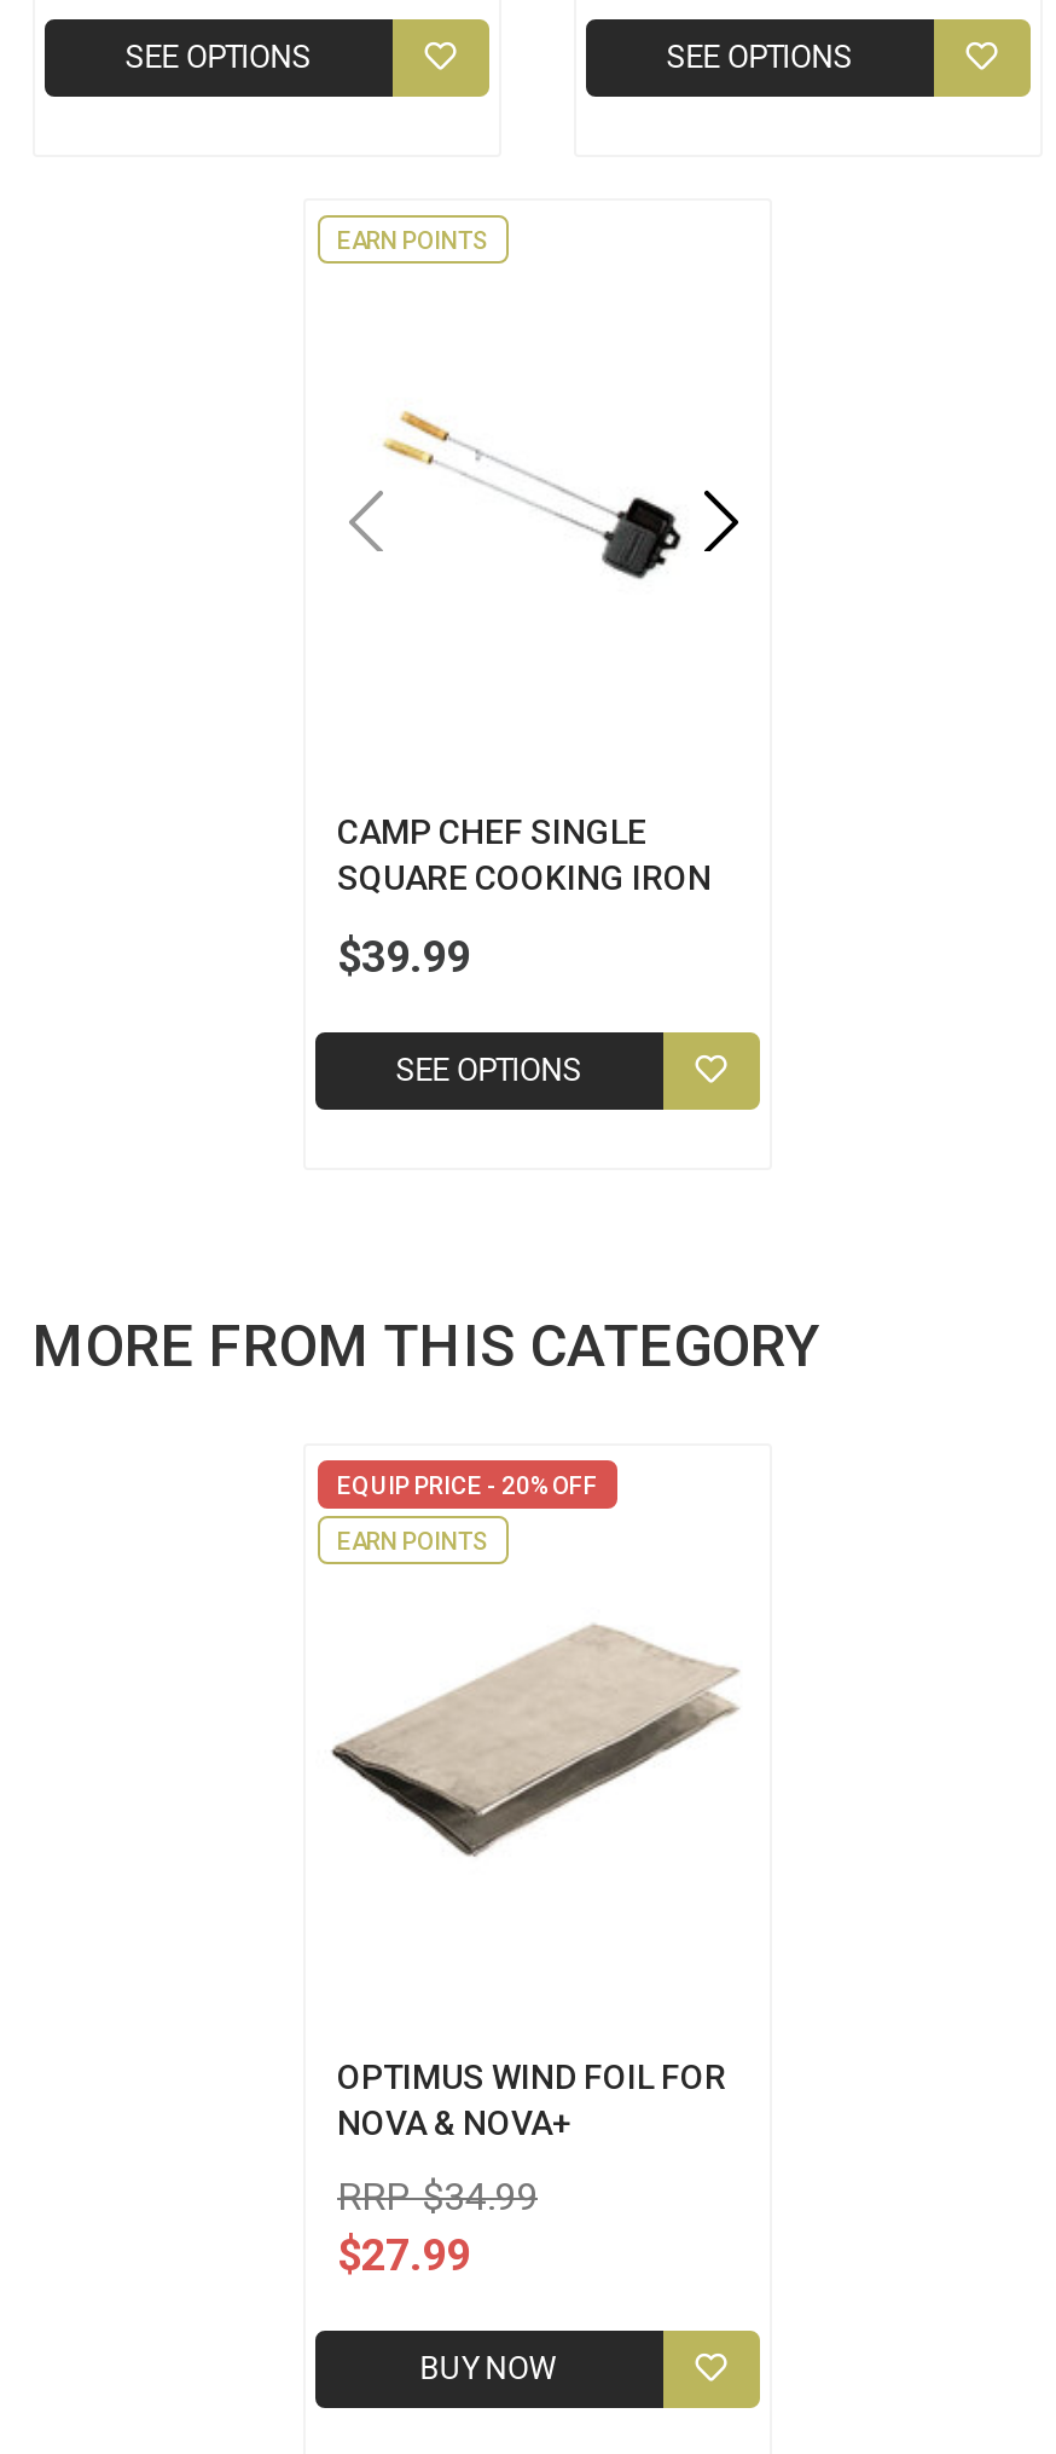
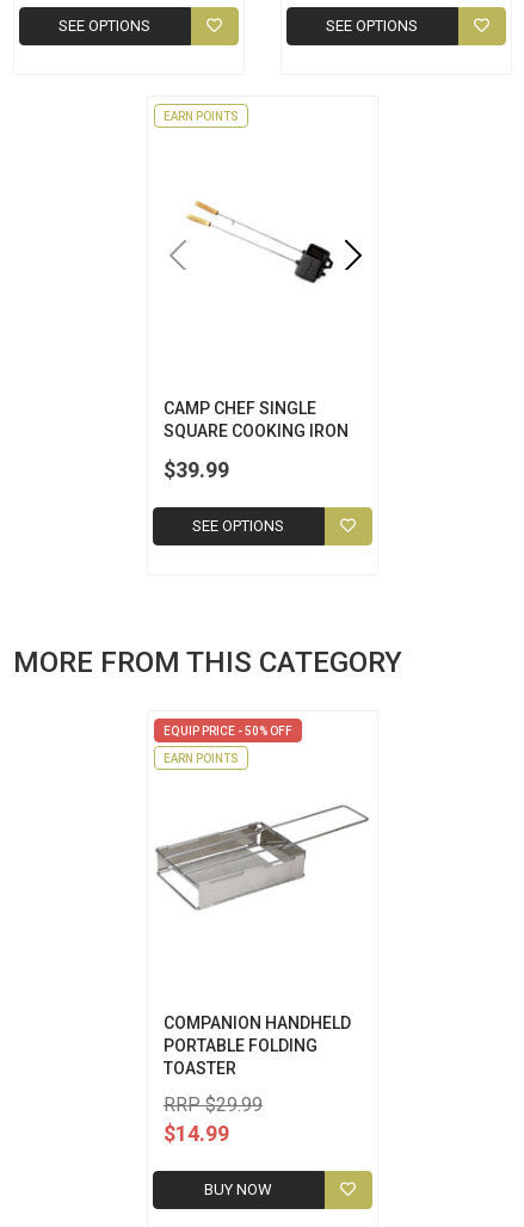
- EQUIP PRICE - 20% OFF
+ EQUIP PRICE - 50% OFF

- [image]
+ [image]

- OPTIMUS WIND FOIL FOR
- NOVA & NOVA+
+ COMPANION HANDHELD
+ PORTABLE FOLDING
+ TOASTER

- RRP $34.99
- $27.99
+ RRP $29.99
+ $14.99
